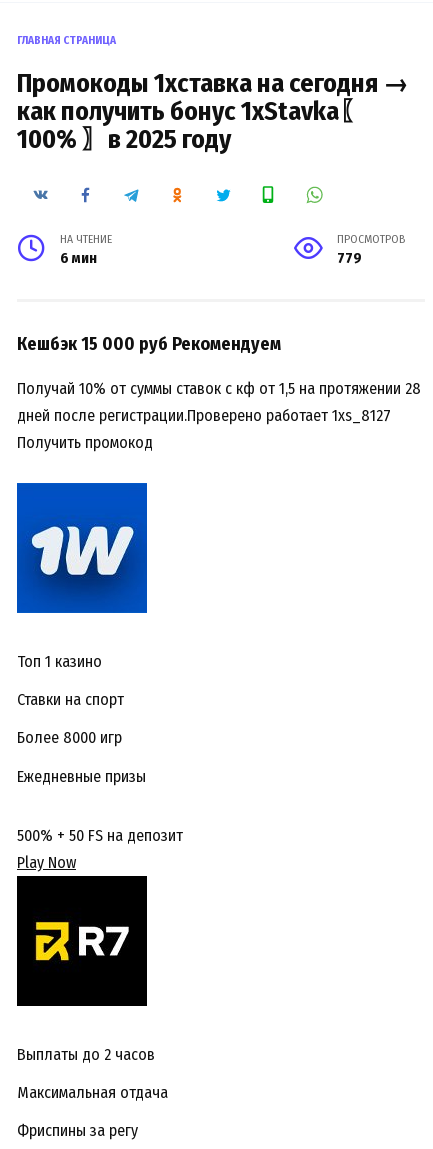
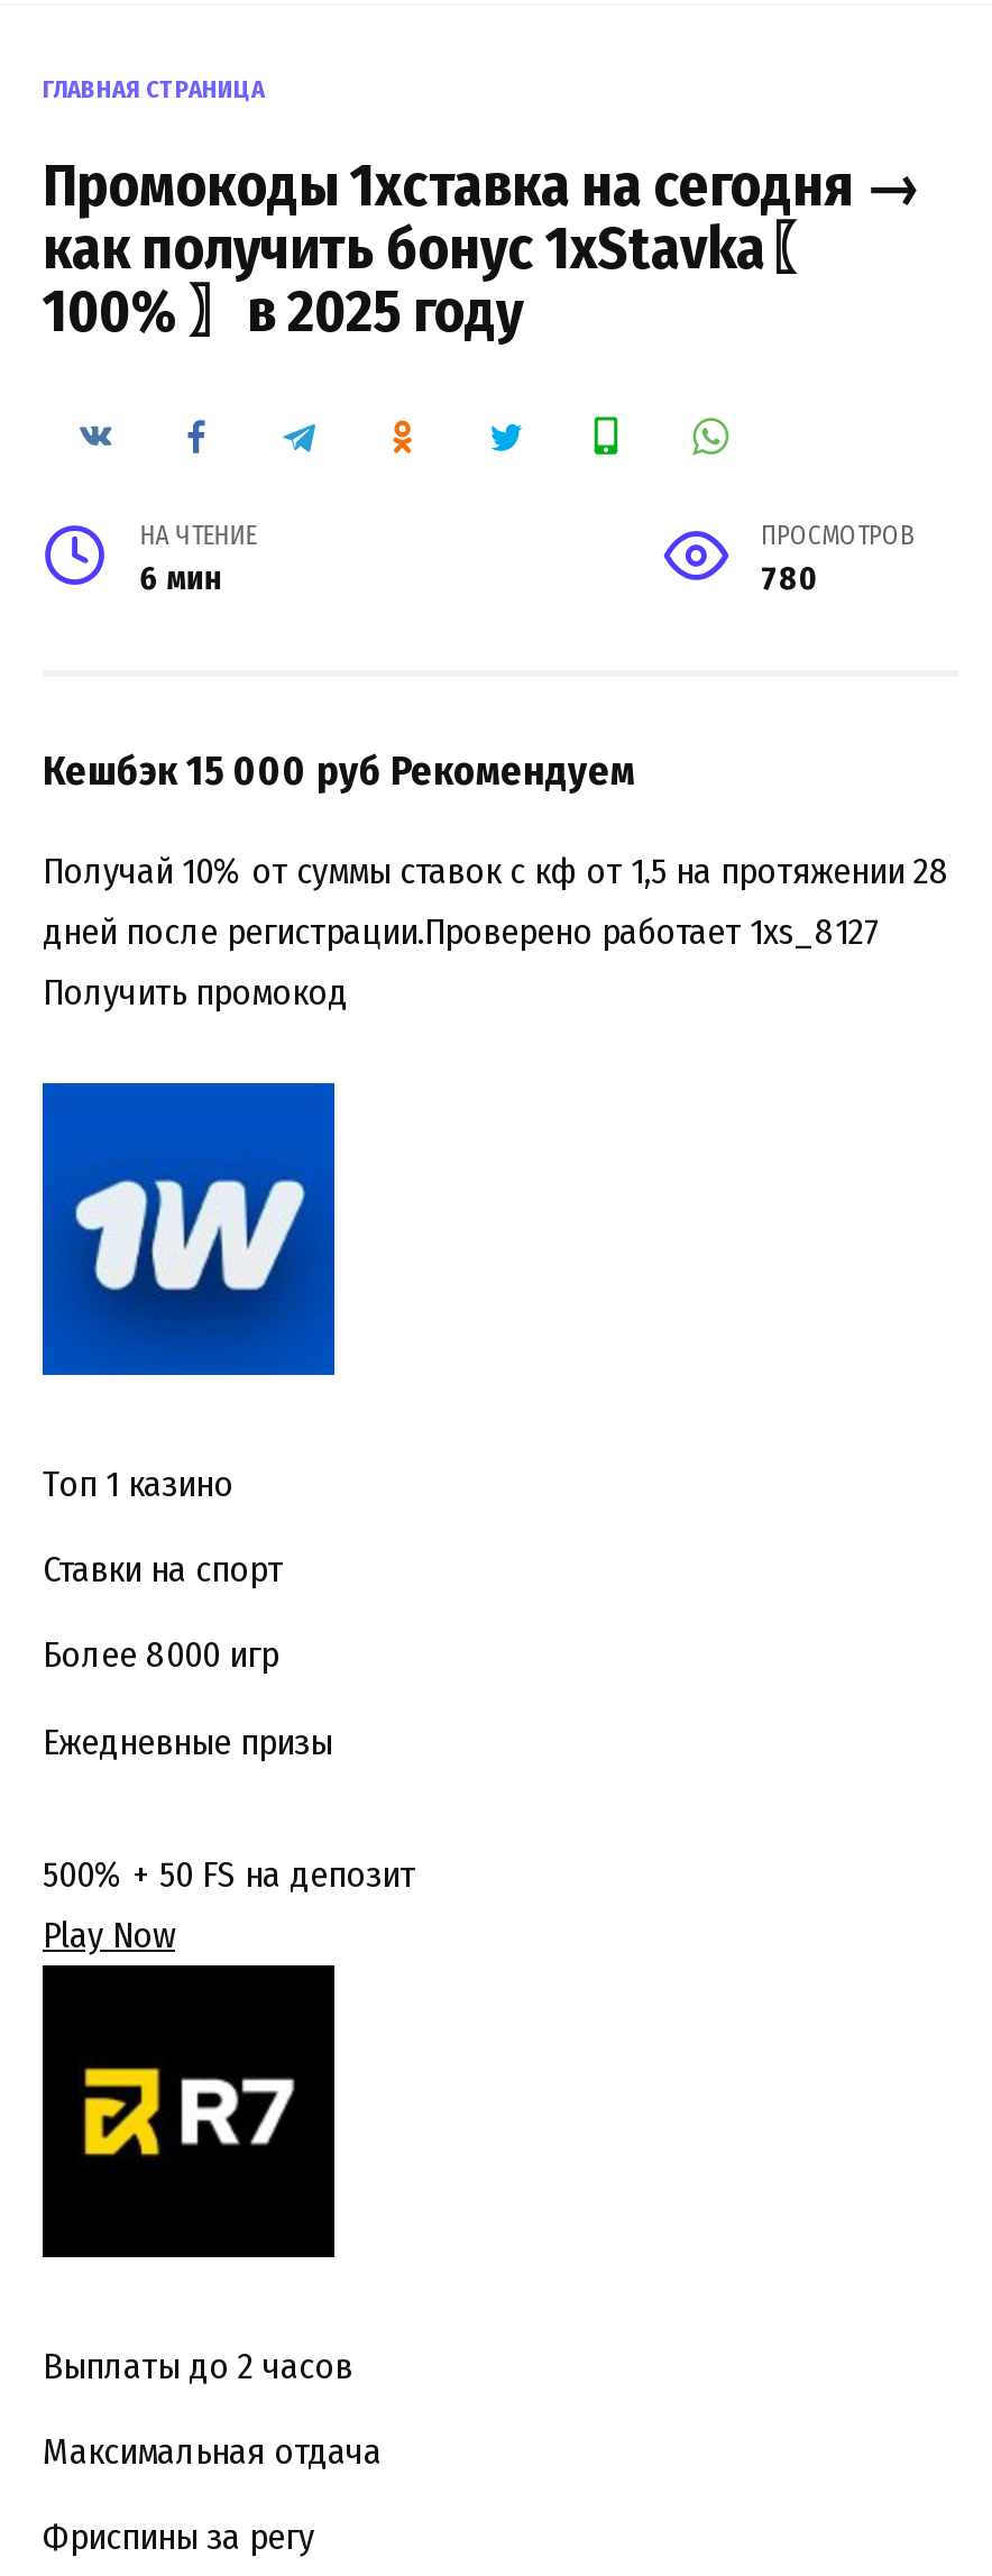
- 779
+ 780
